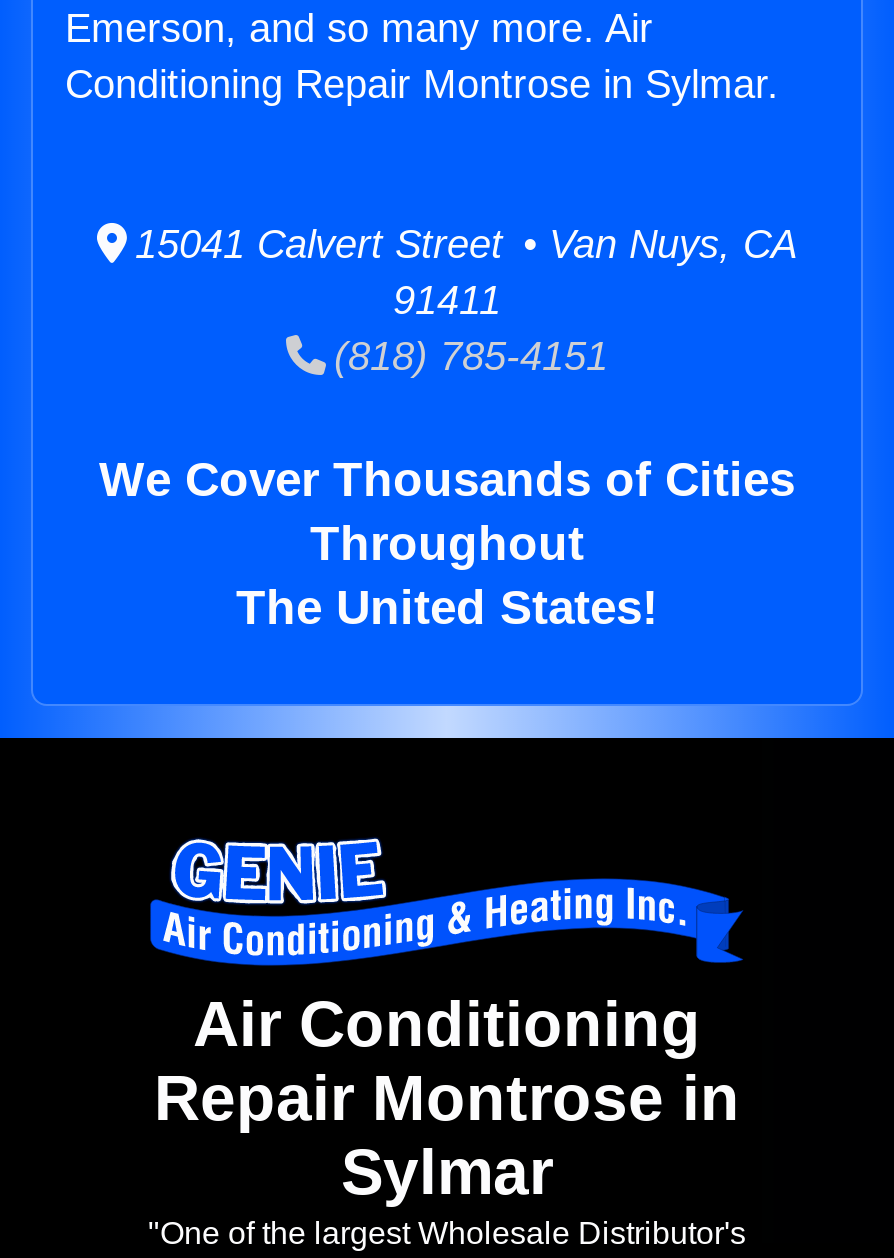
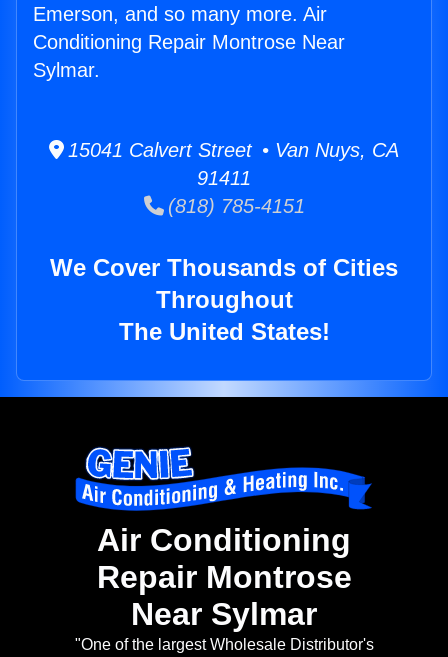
- Conditioning Repair Montrose in Sylmar.
+ Conditioning Repair Montrose Near
+ Sylmar.

- Repair Montrose in
- Sylmar
+ Repair Montrose
+ Near Sylmar
